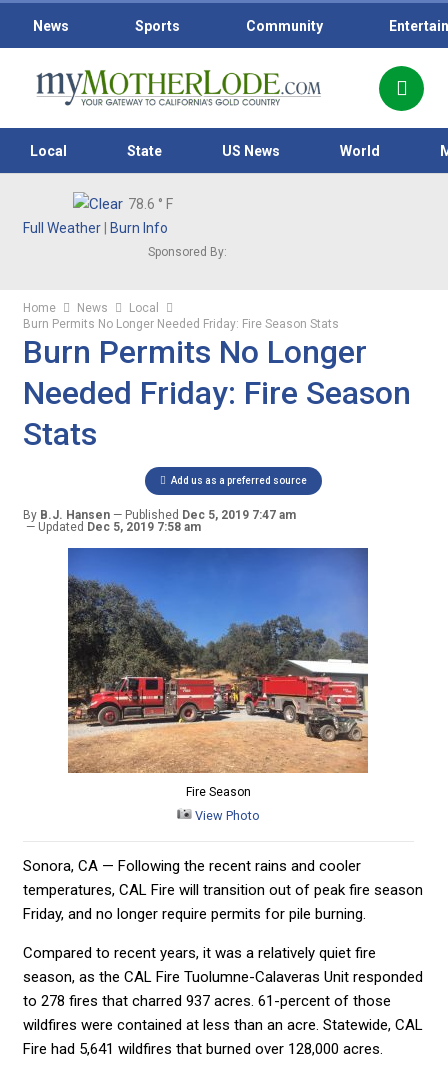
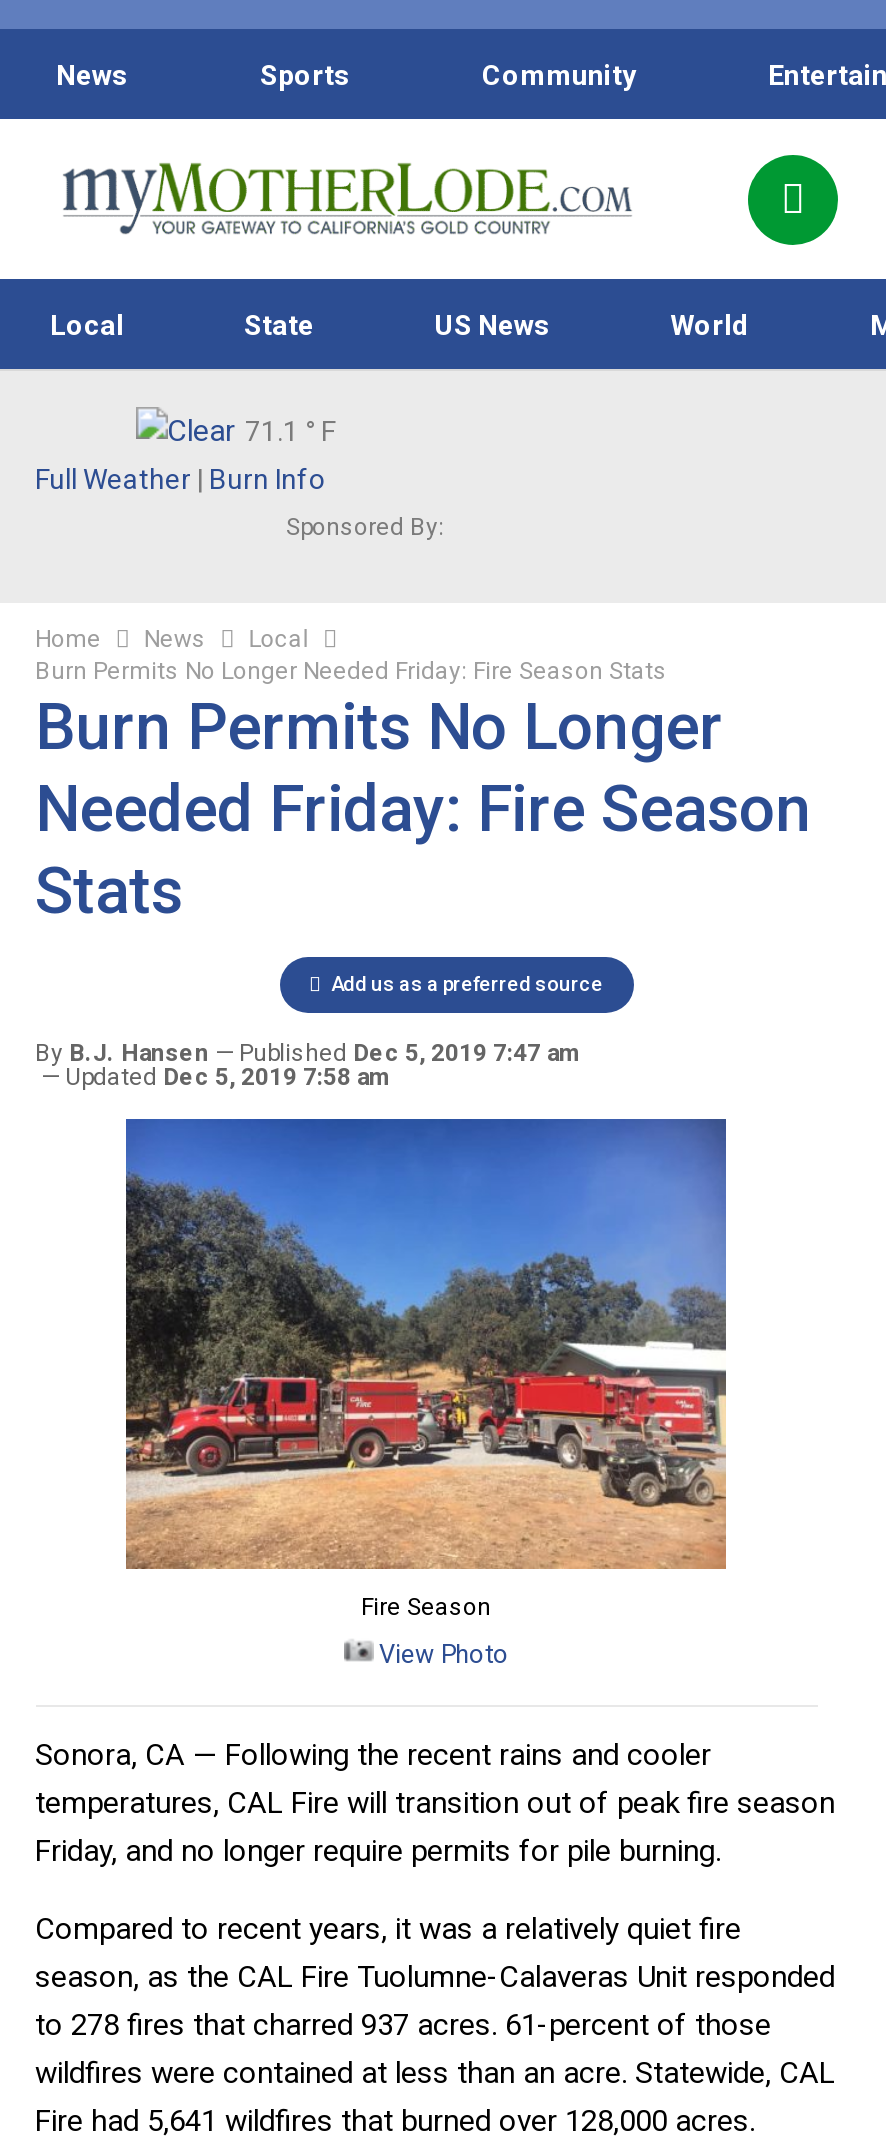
- 78.6 ° F
+ 71.1 ° F
